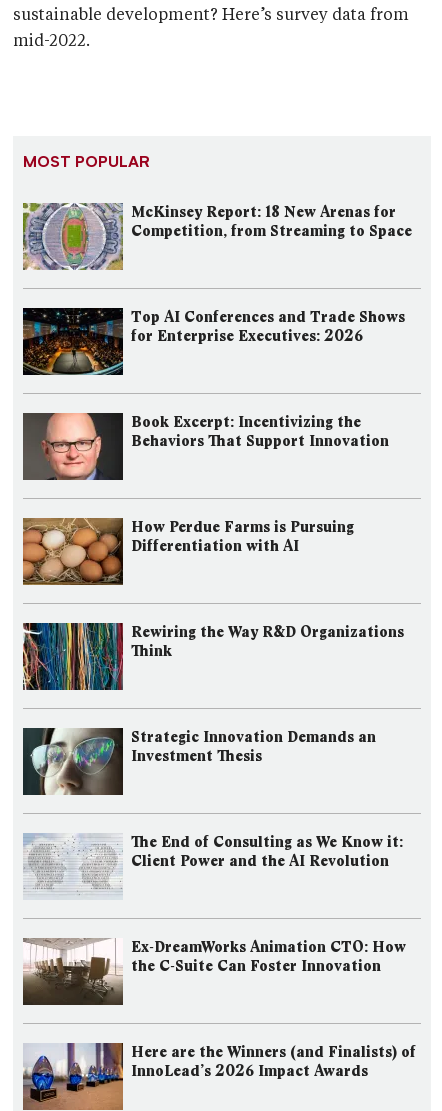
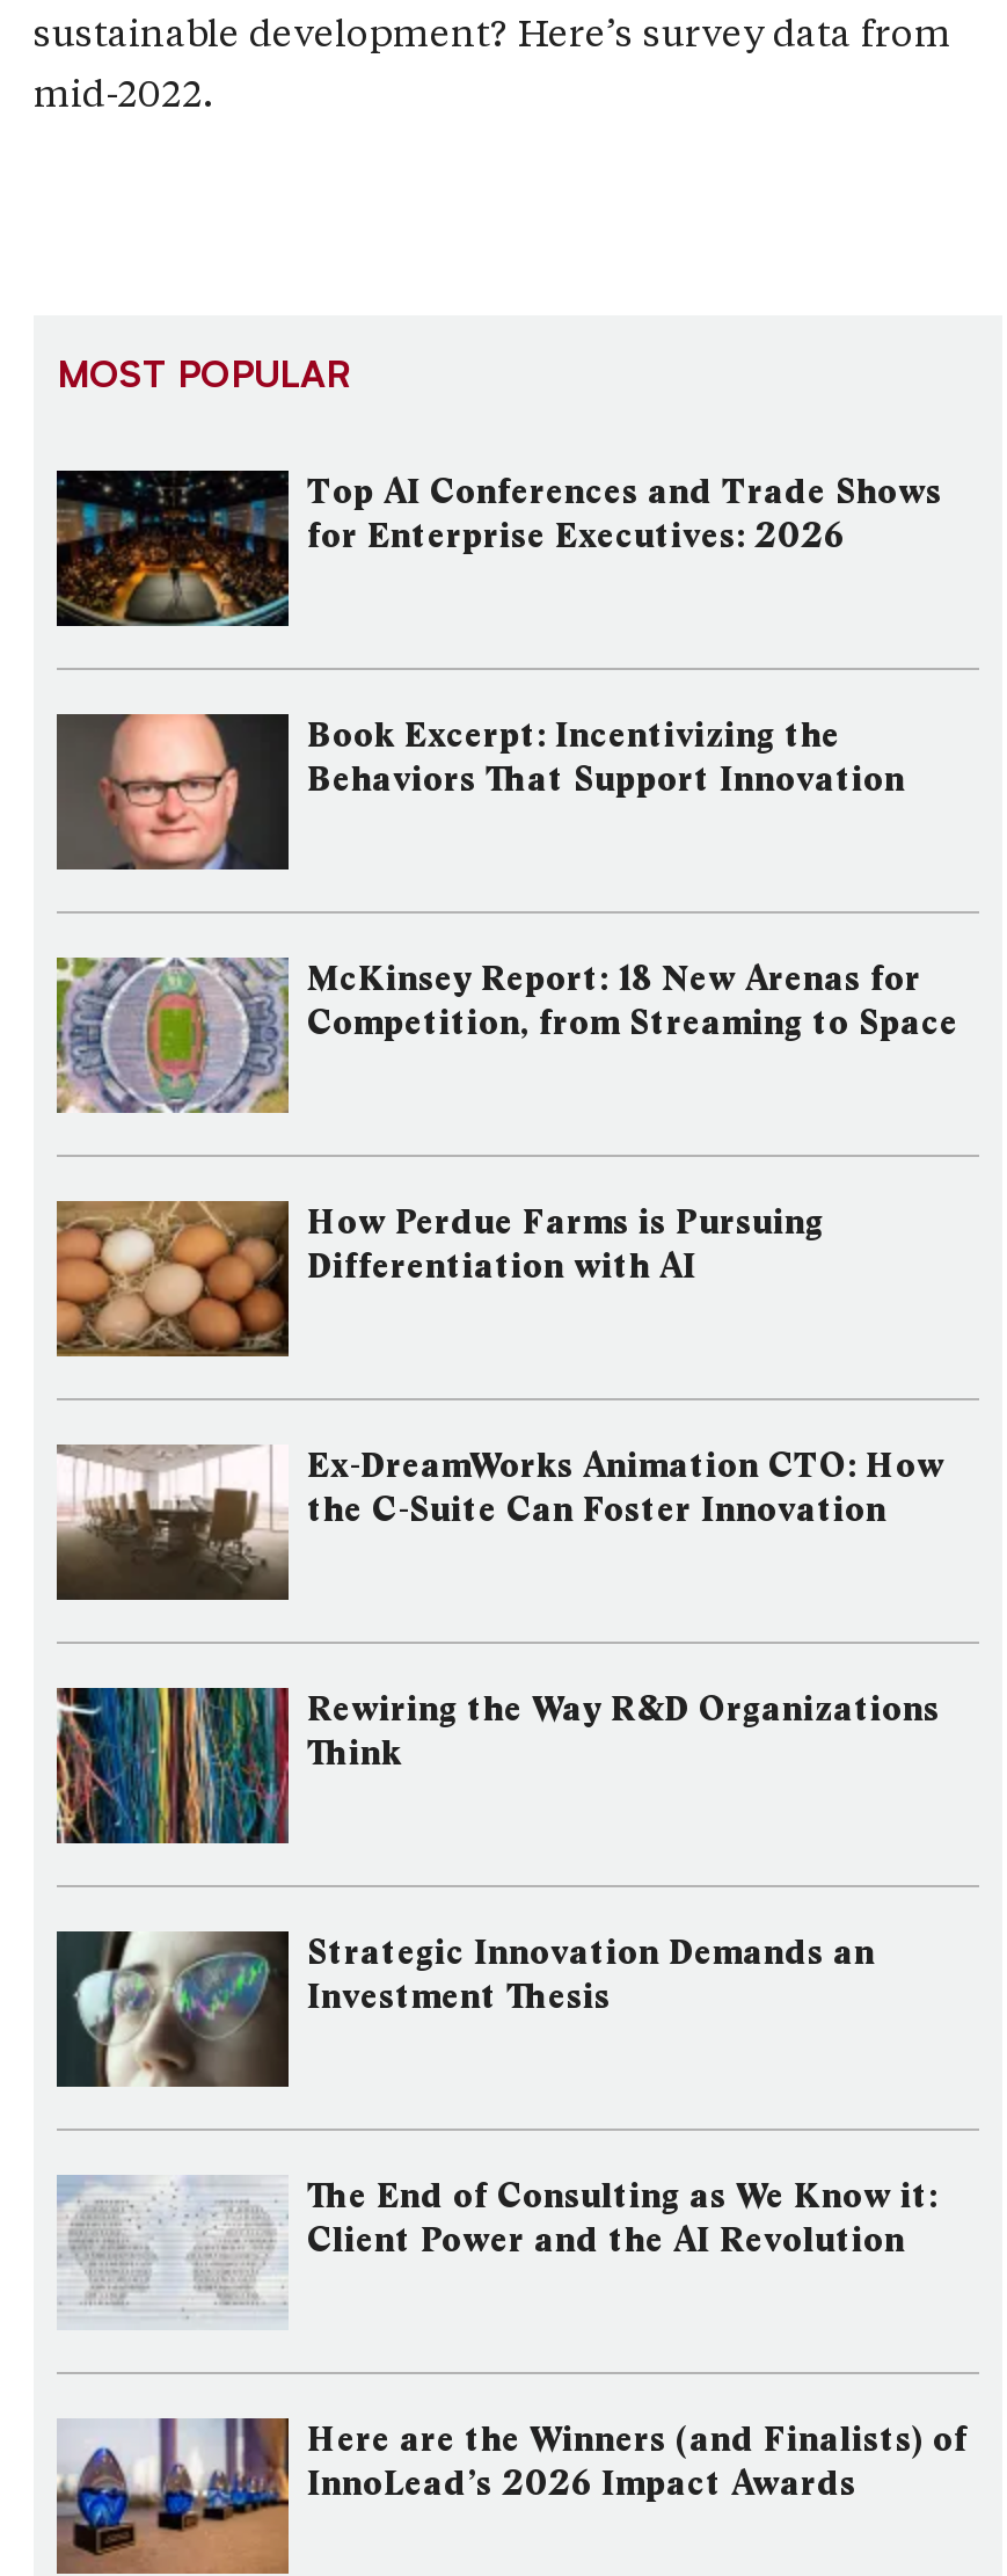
moved down: [image] | McKinsey Report: 18 New Arenas for | Competition, from Streaming to Space

moved up: [image] | Top AI Conferences and Trade Shows | for Enterprise Executives: 2026 | Book Excerpt: Incentivizing the | Behaviors That Support Innovation

moved down: [image] | Rewiring the Way R&D Organizations | Think | Strategic Innovation Demands an | Investment Thesis | The End of Consulting as We Know it: | Client Power and the AI Revolution

moved up: [image] | Ex-DreamWorks Animation CTO: How | the C-Suite Can Foster Innovation
